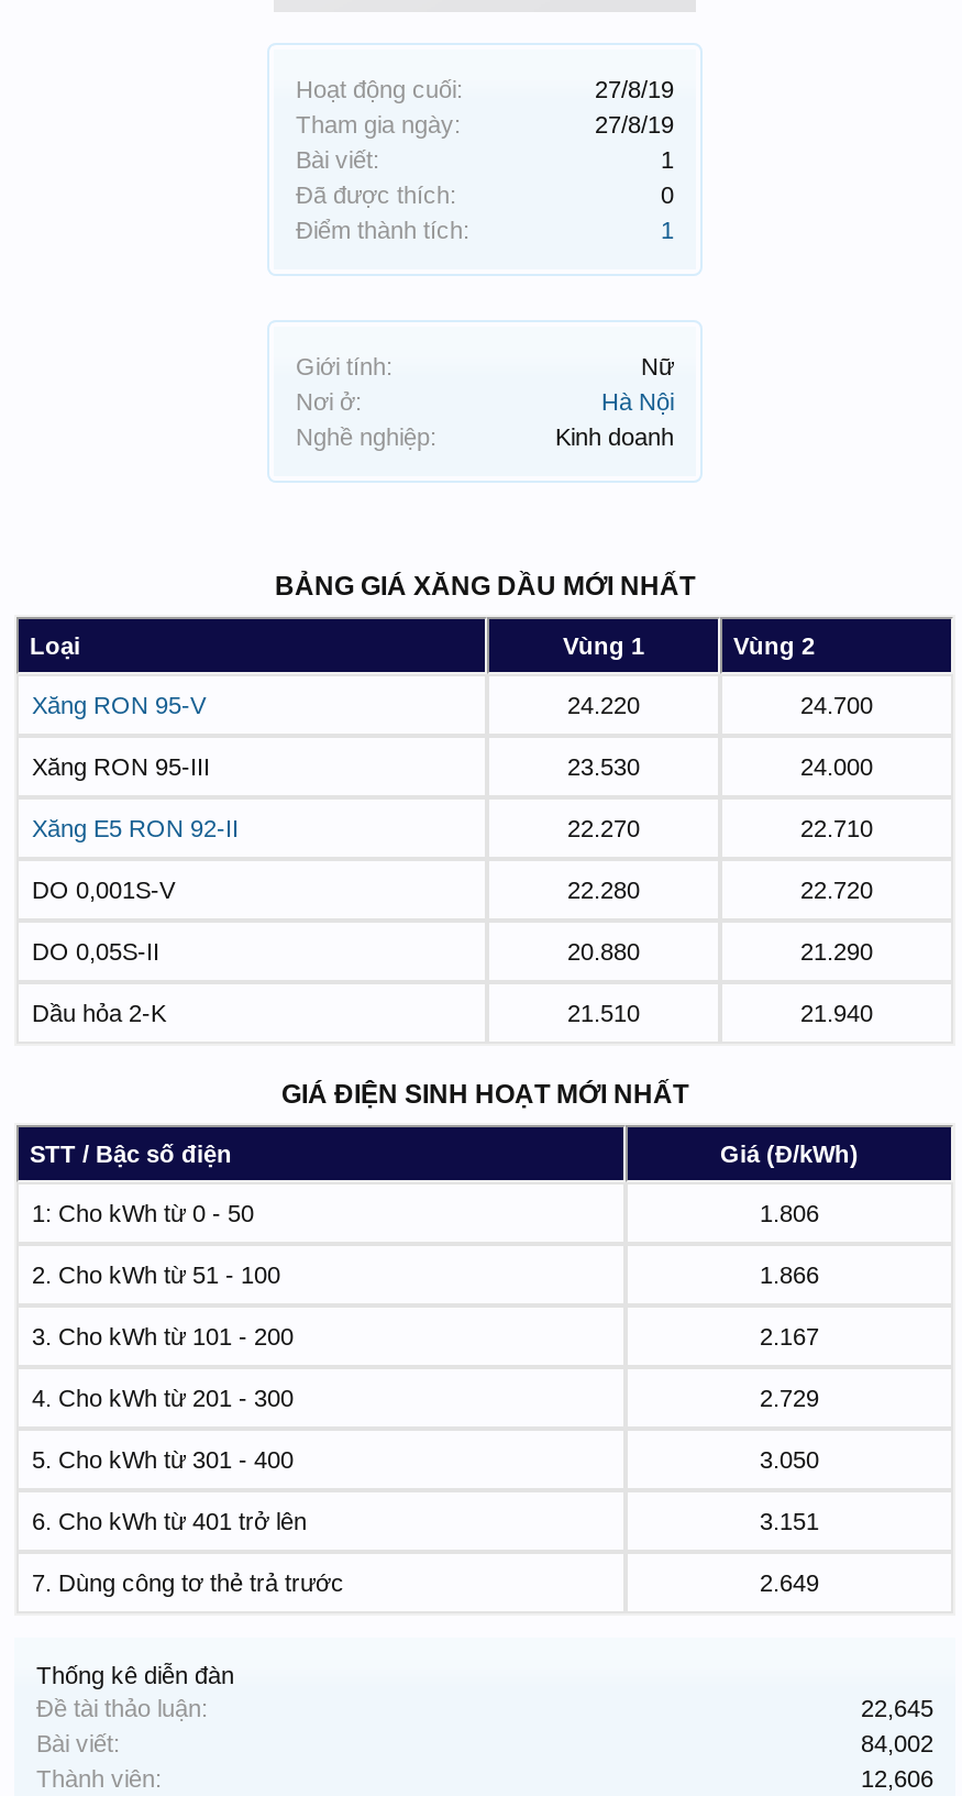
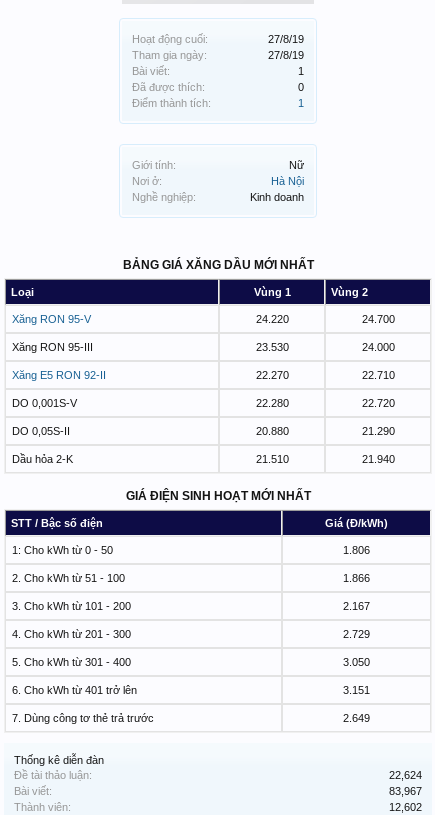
- 22,645
+ 22,624

- 84,002
+ 83,967

- 12,606
+ 12,602
